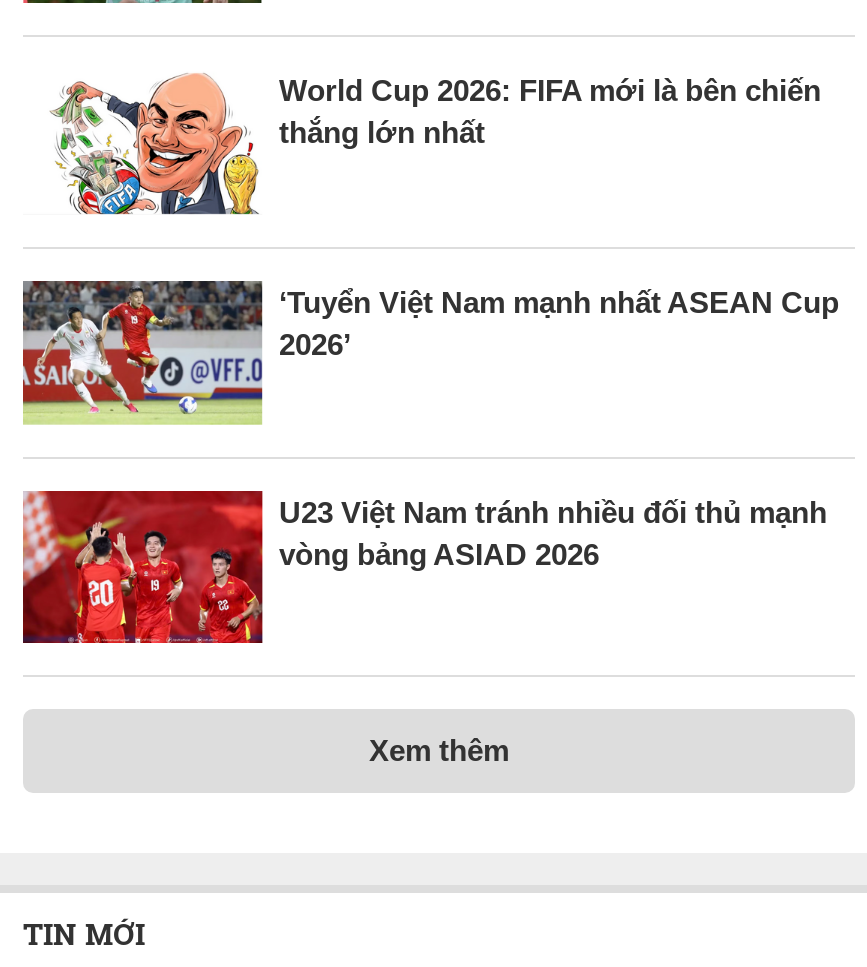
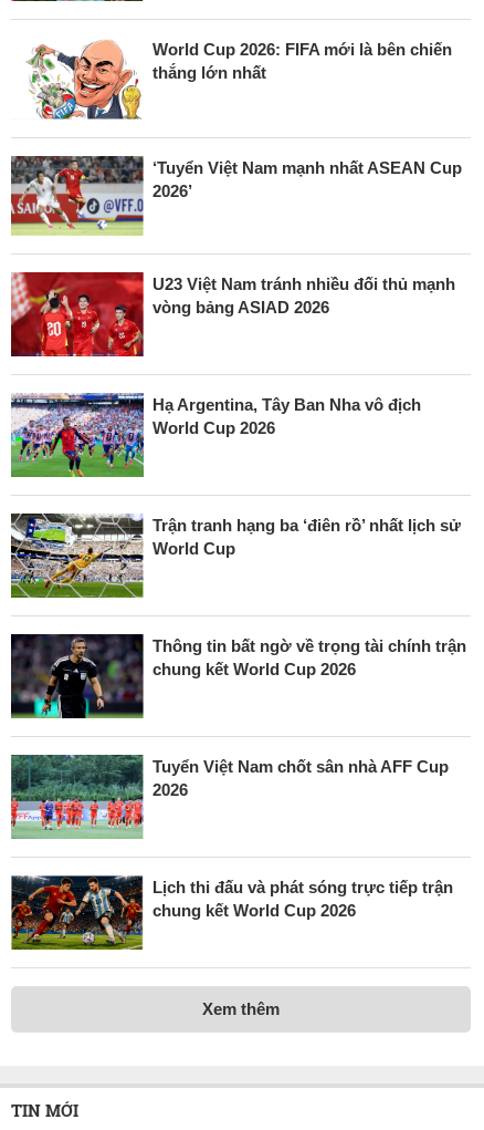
+ [image]
+ Hạ Argentina, Tây Ban Nha vô địch
+ World Cup 2026

+ [image]
+ Trận tranh hạng ba ‘điên rồ’ nhất lịch sử
+ World Cup

+ [image]
+ Thông tin bất ngờ về trọng tài chính trận
+ chung kết World Cup 2026

+ [image]
+ Tuyển Việt Nam chốt sân nhà AFF Cup
+ 2026

+ [image]
+ Lịch thi đấu và phát sóng trực tiếp trận
+ chung kết World Cup 2026
